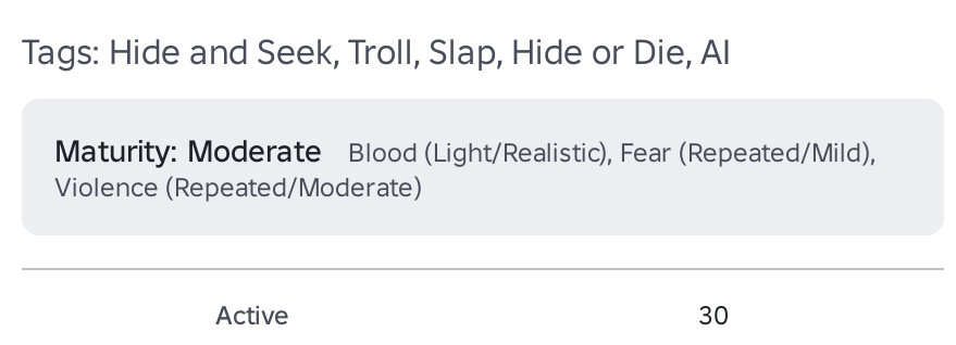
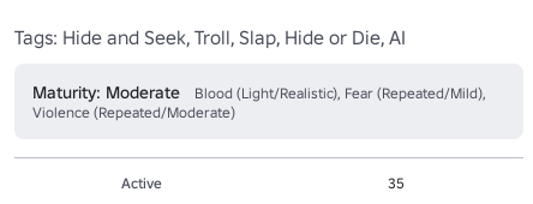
- 30
+ 35
